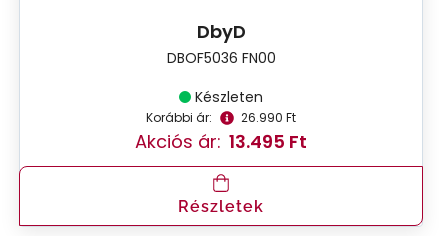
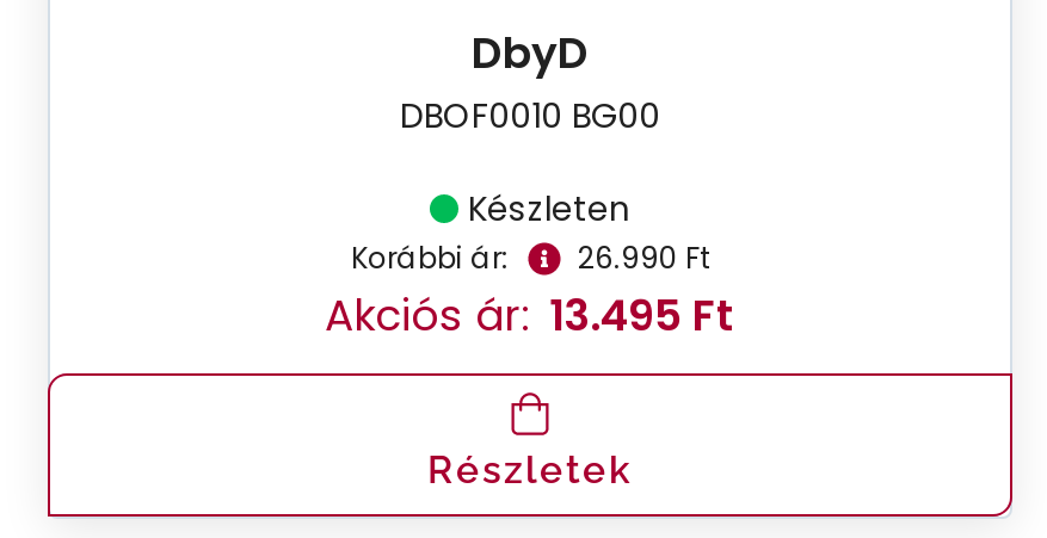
- DBOF5036 FN00
+ DBOF0010 BG00
